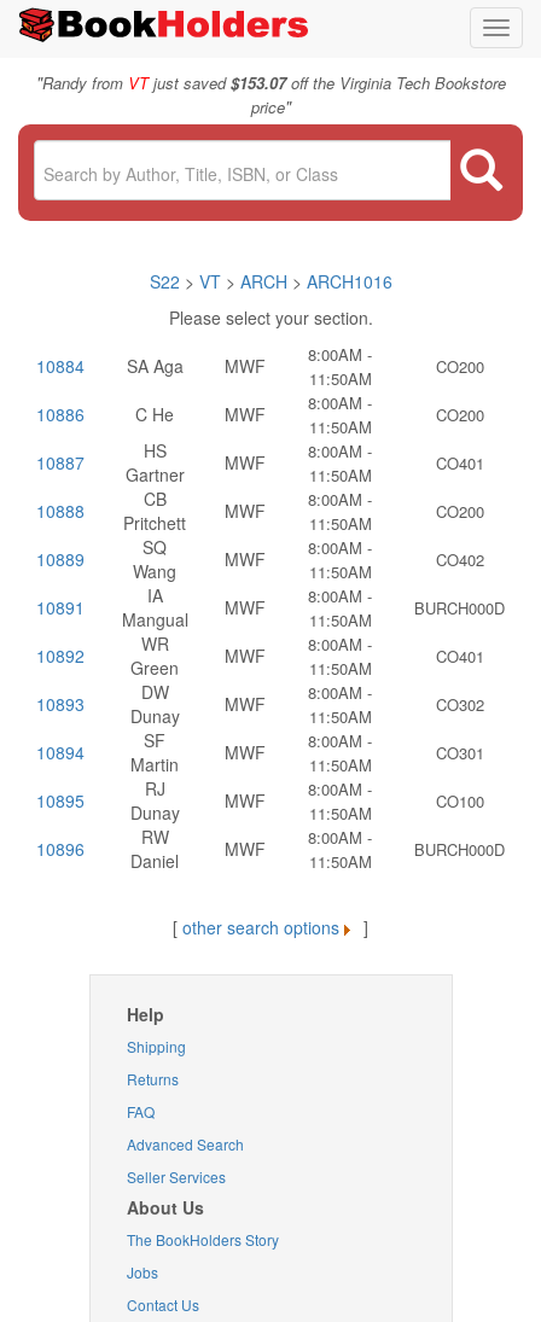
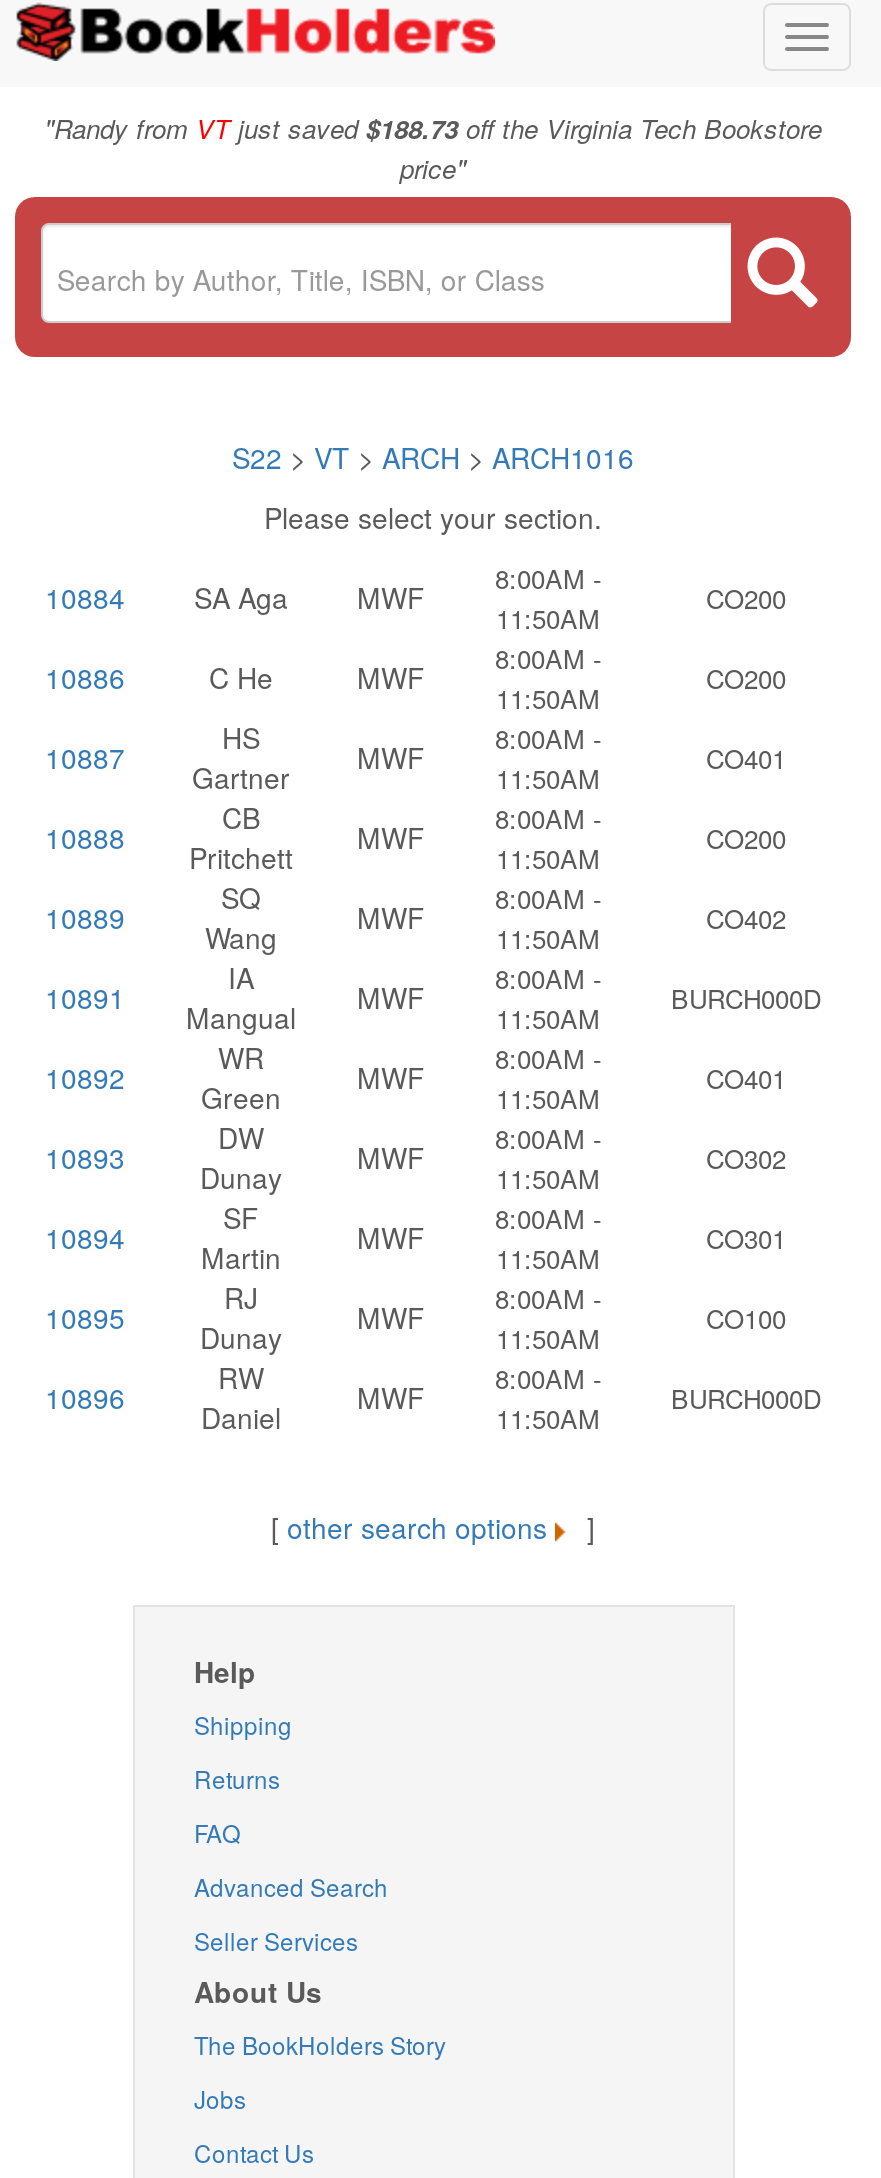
- "Randy from VT just saved$153.07 off the Virginia Tech Bookstore
+ "Randy from VT just saved$188.73 off the Virginia Tech Bookstore
